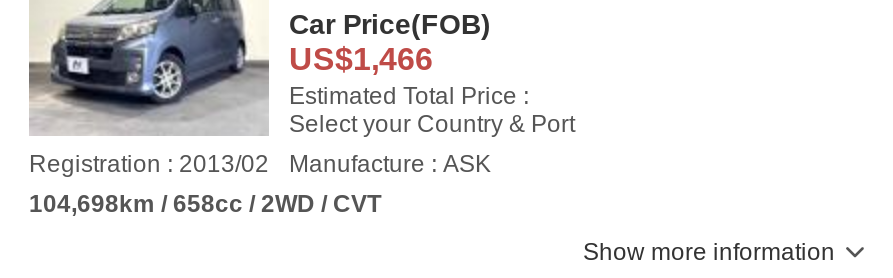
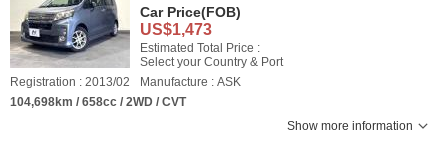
- US$1,466
+ US$1,473
